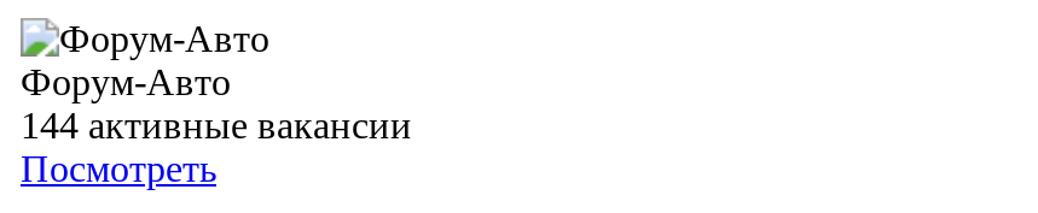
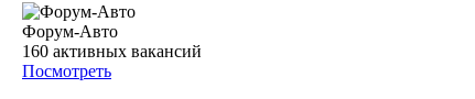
- 144 активные вакансии
+ 160 активных вакансий
